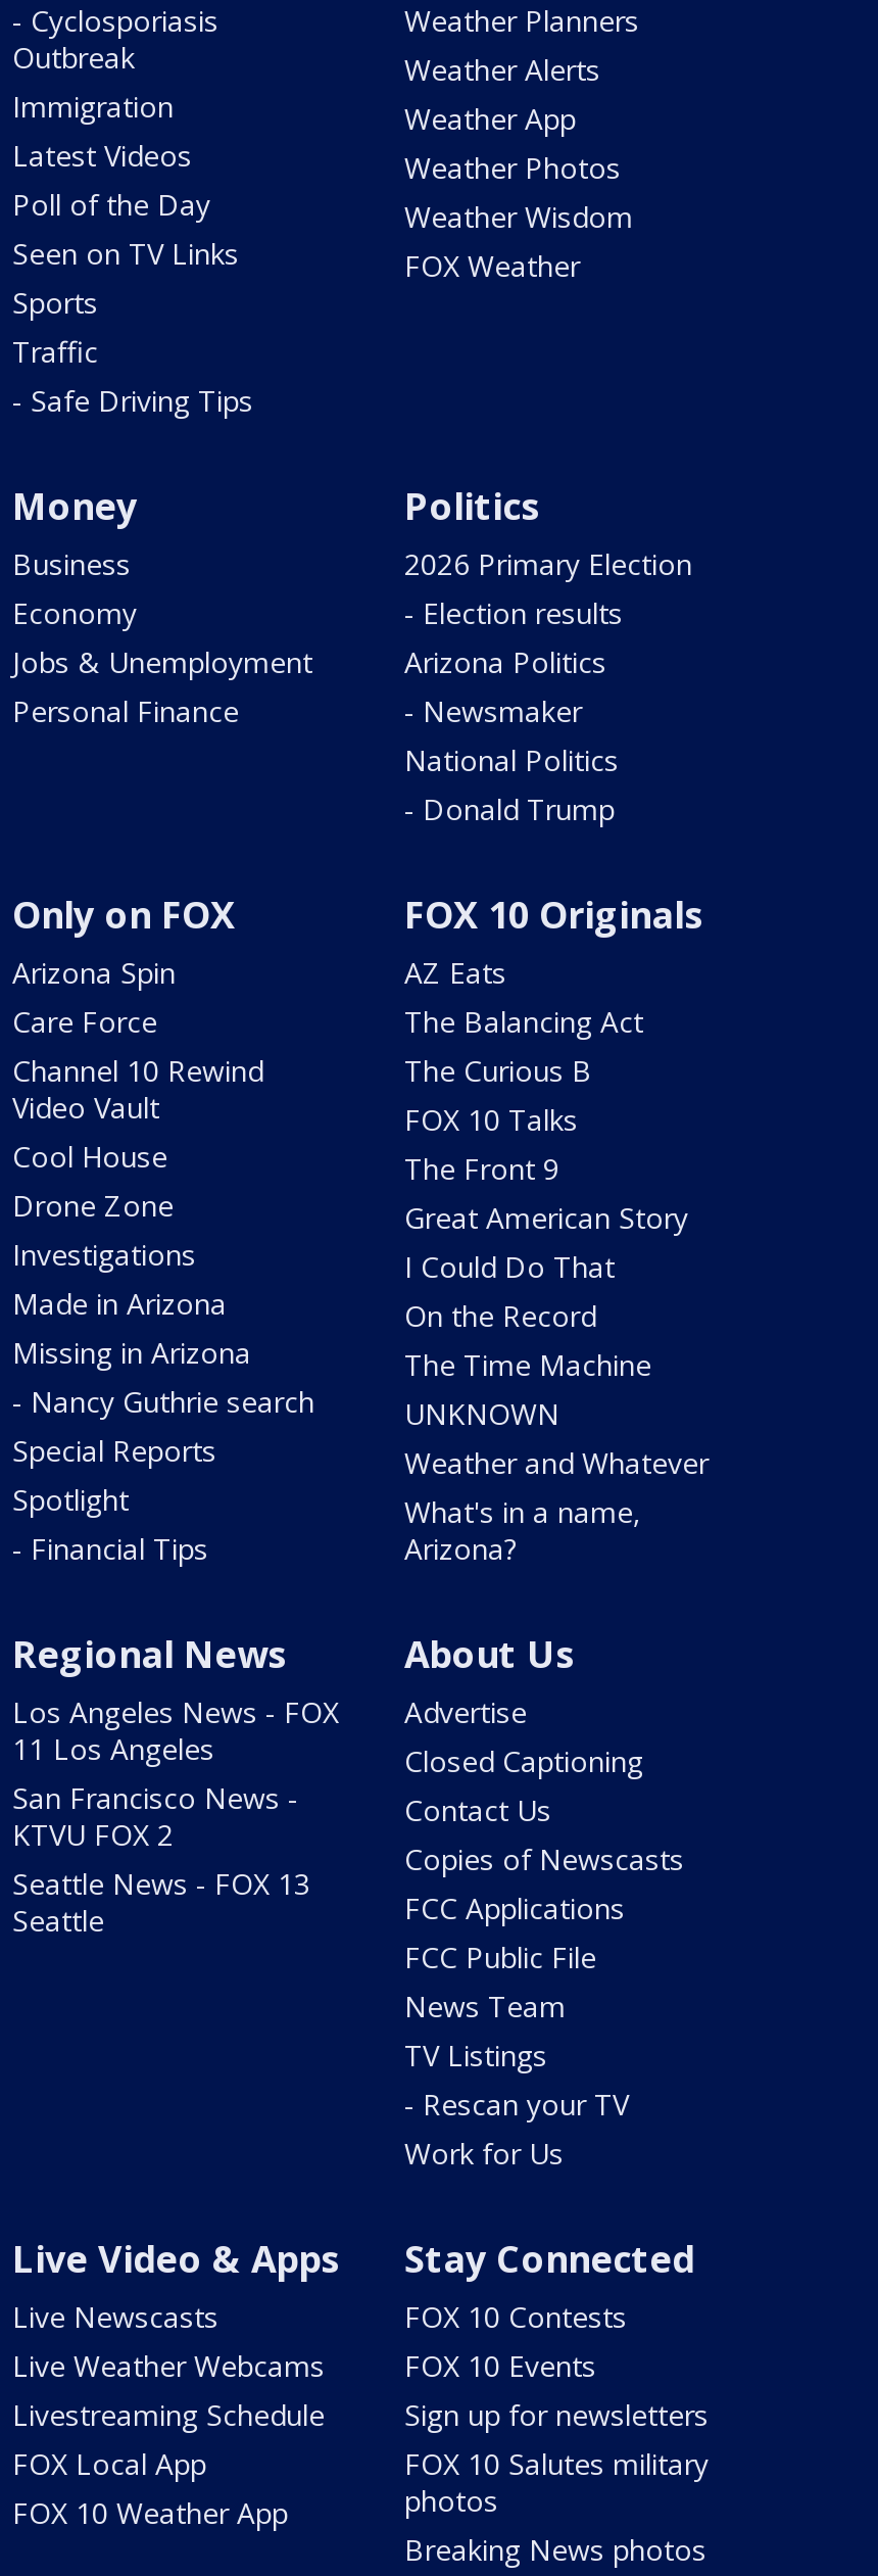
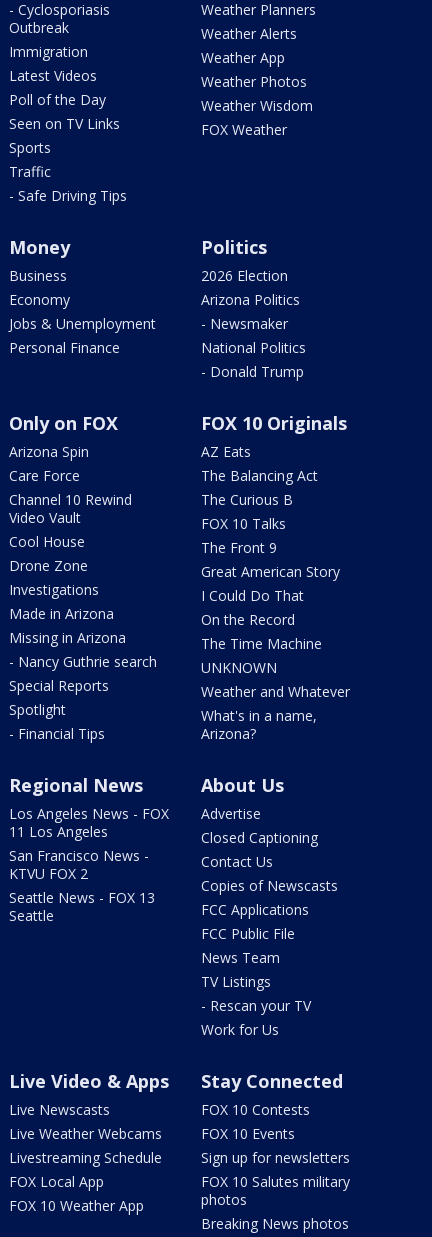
- 2026 Primary Election
- - Election results
+ 2026 Election
